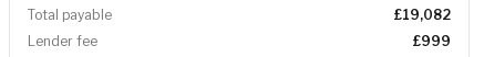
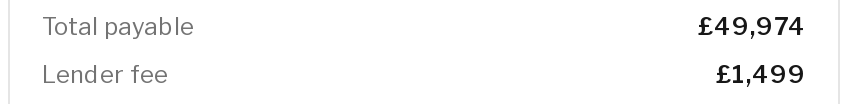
- £19,082
+ £49,974

- £999
+ £1,499
